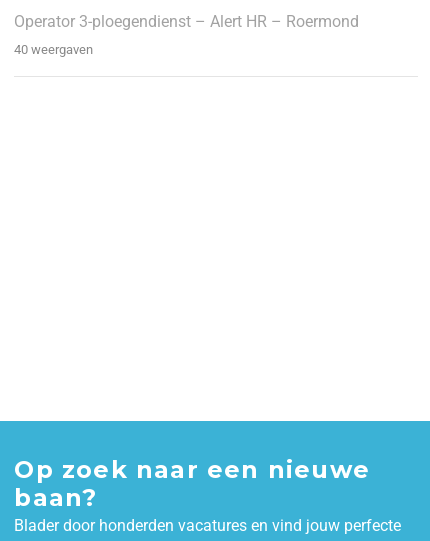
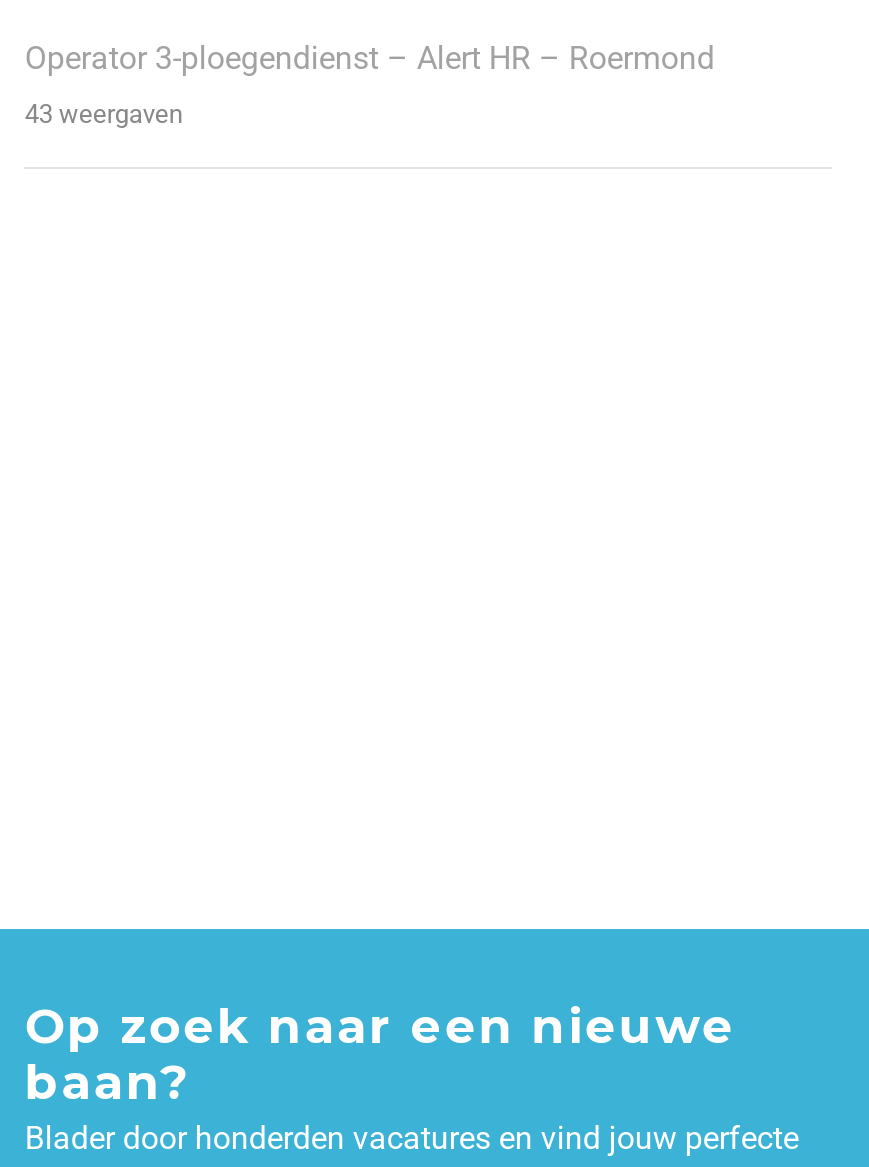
- 40 weergaven
+ 43 weergaven
